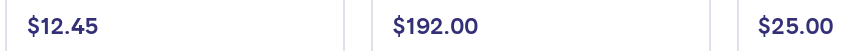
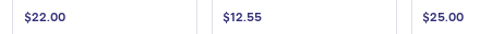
- $12.45
+ $22.00

- $192.00
+ $12.55
